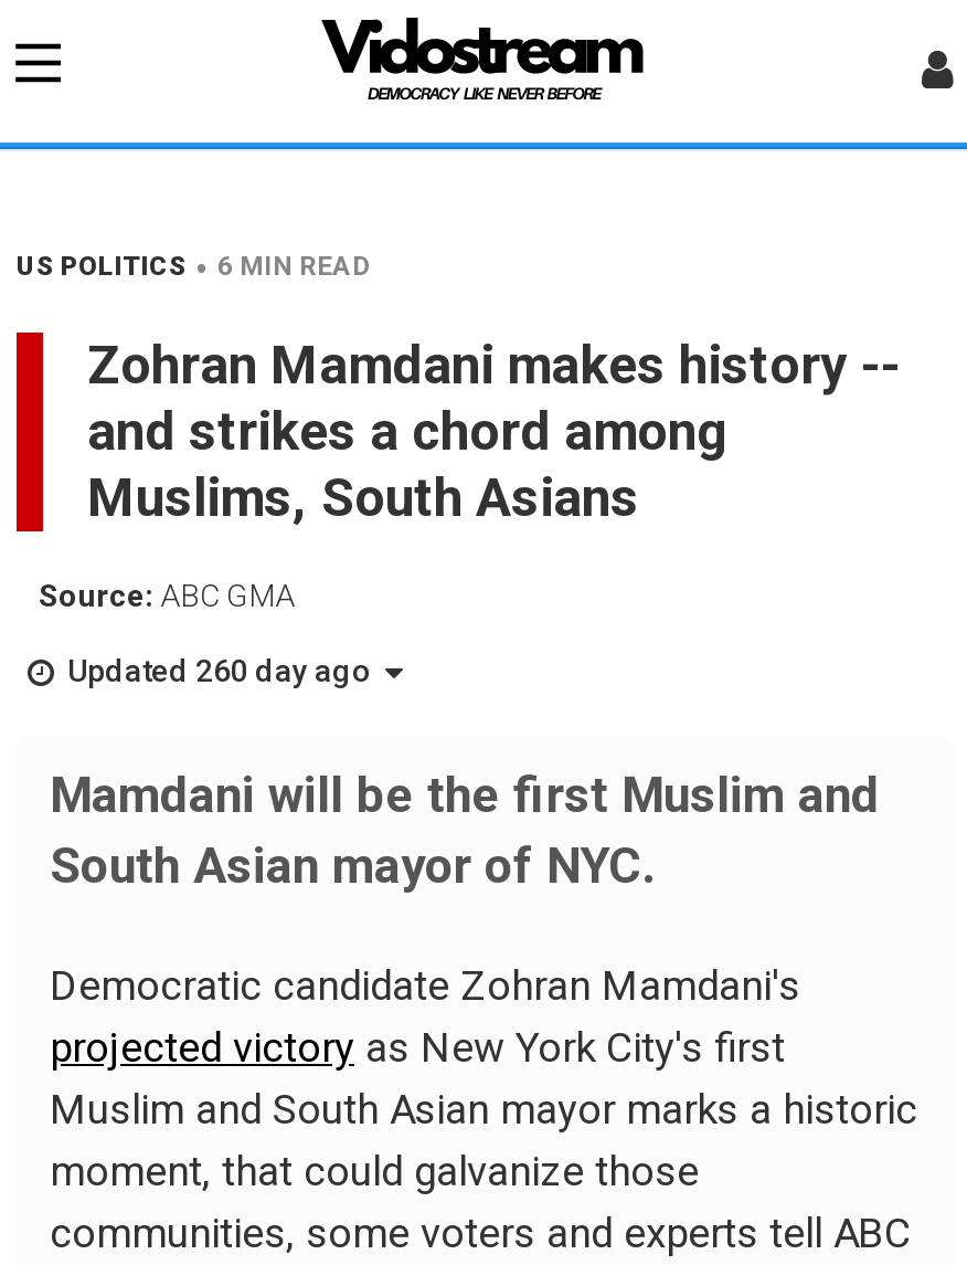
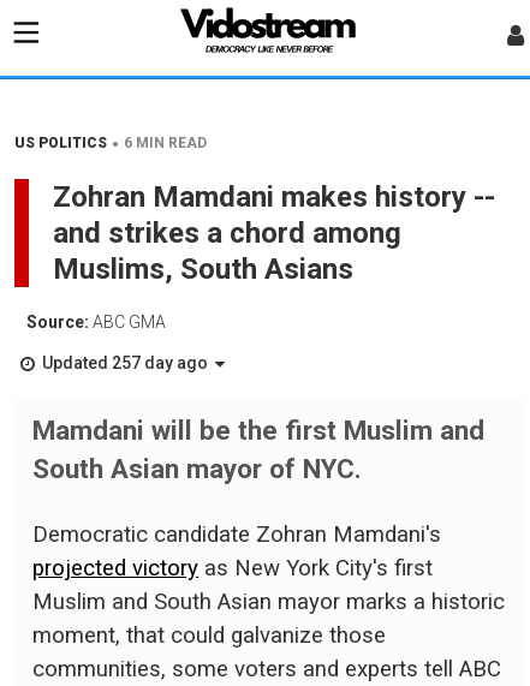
- Updated 260 day ago
+ Updated 257 day ago
